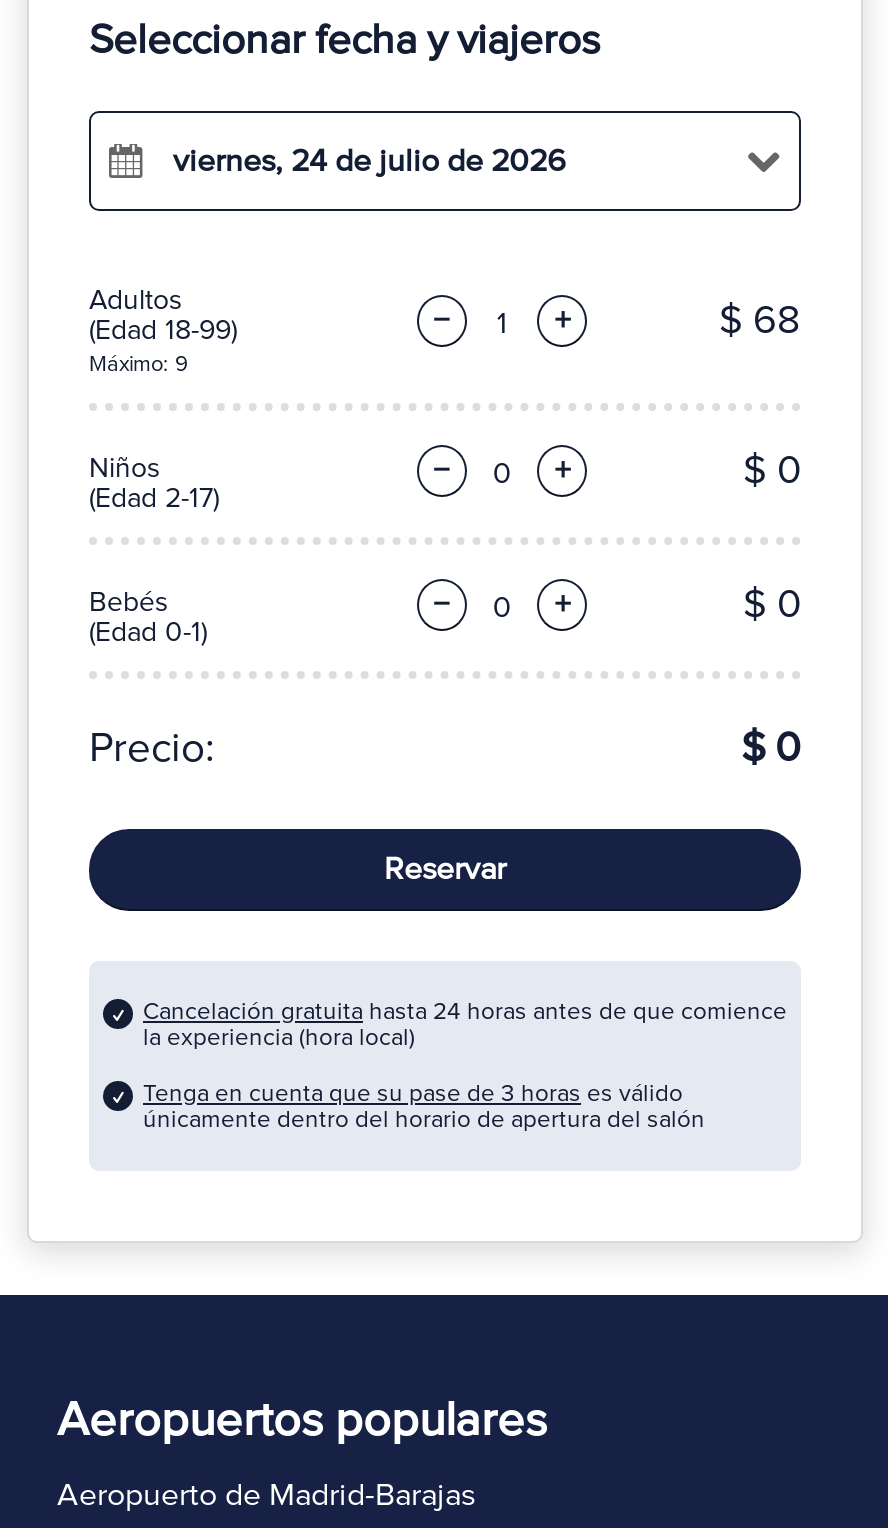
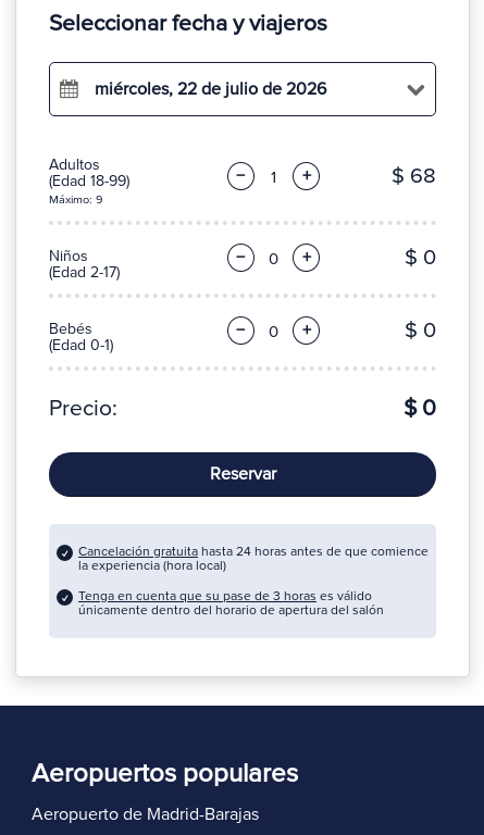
- viernes, 24 de julio de 2026
+ miércoles, 22 de julio de 2026
